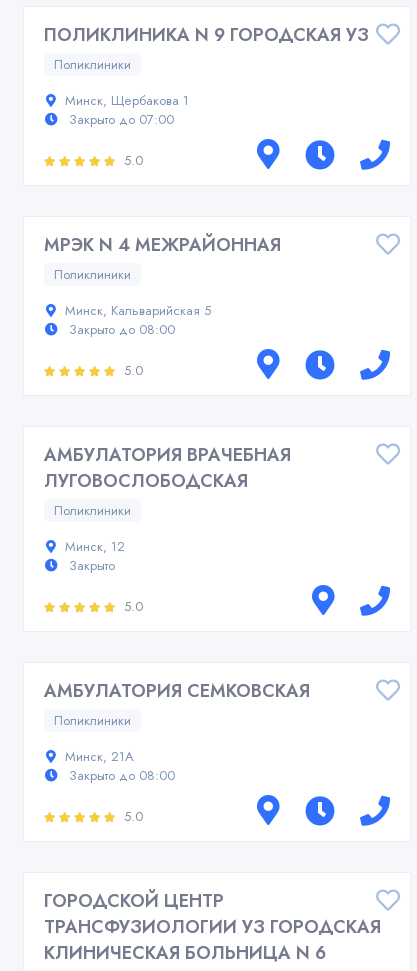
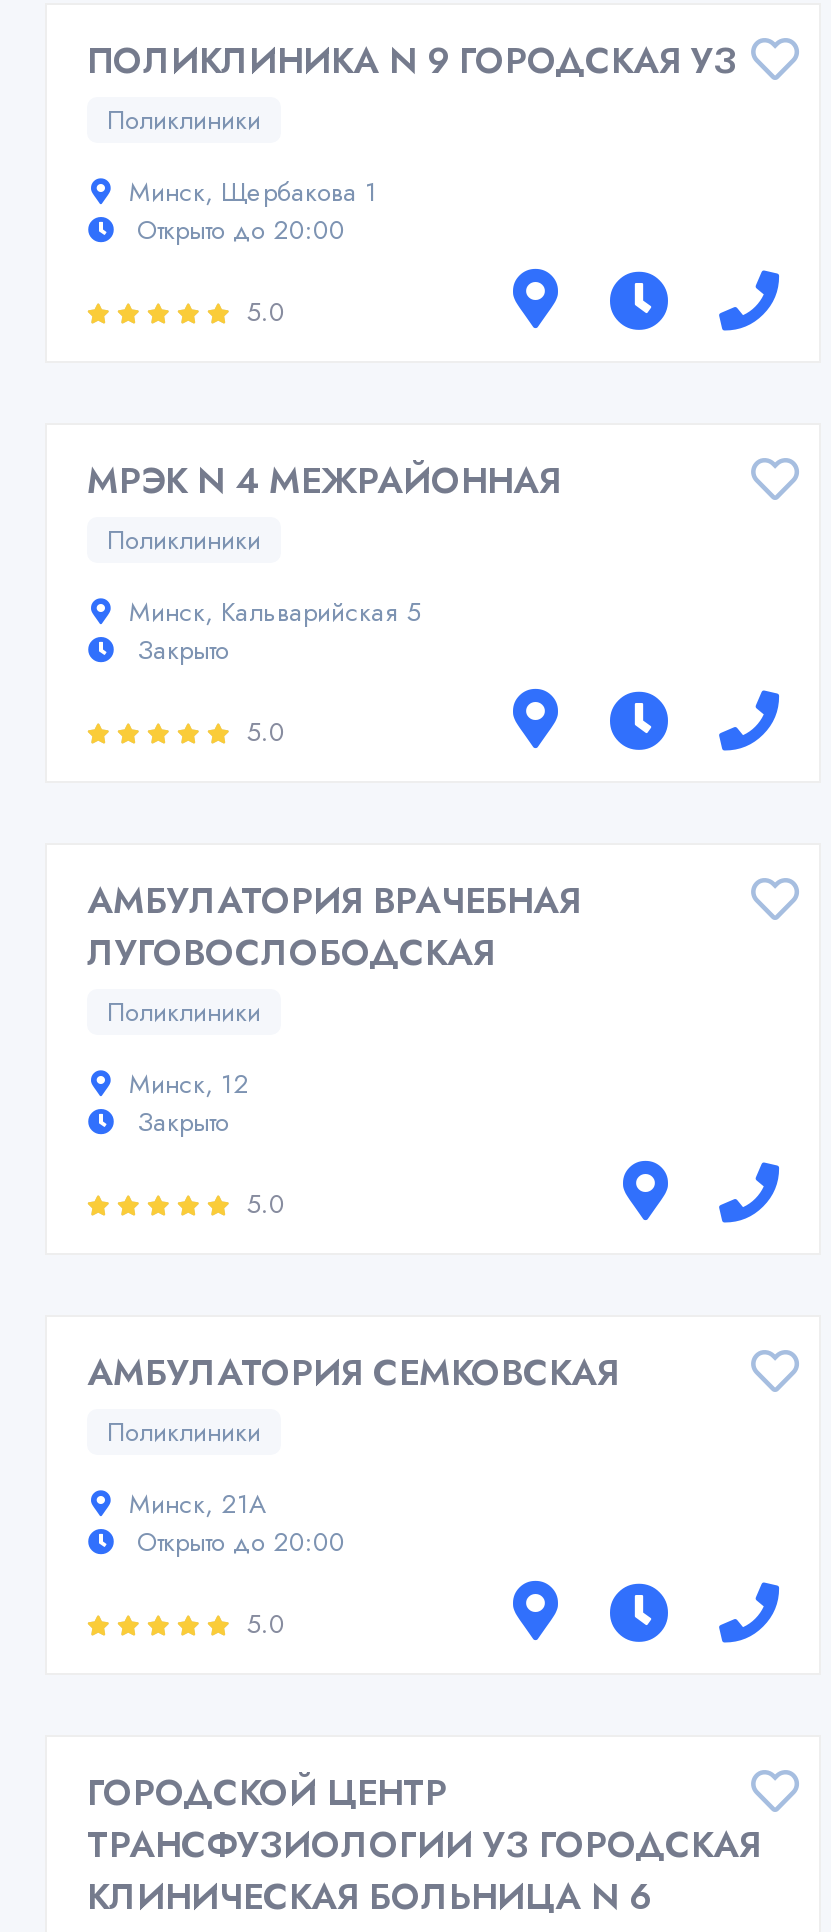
- Закрыто до 07:00
+ Открыто до 20:00

- Закрыто до 08:00
+ Закрыто

- Закрыто до 08:00
+ Открыто до 20:00
